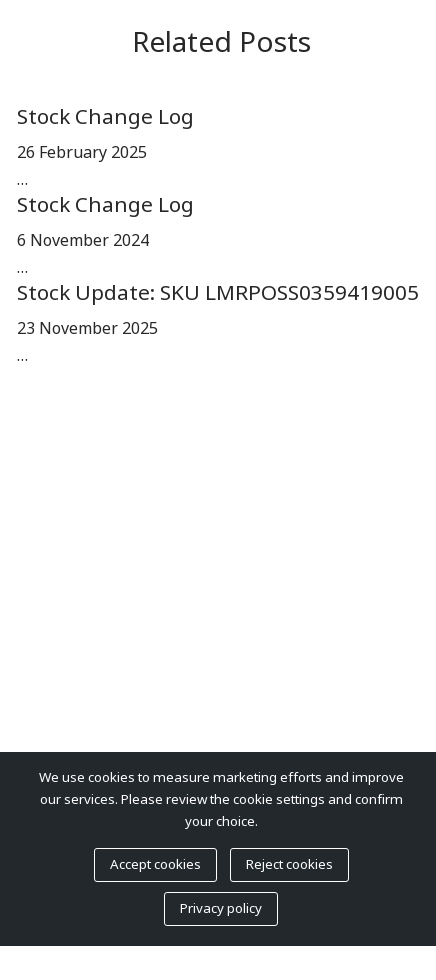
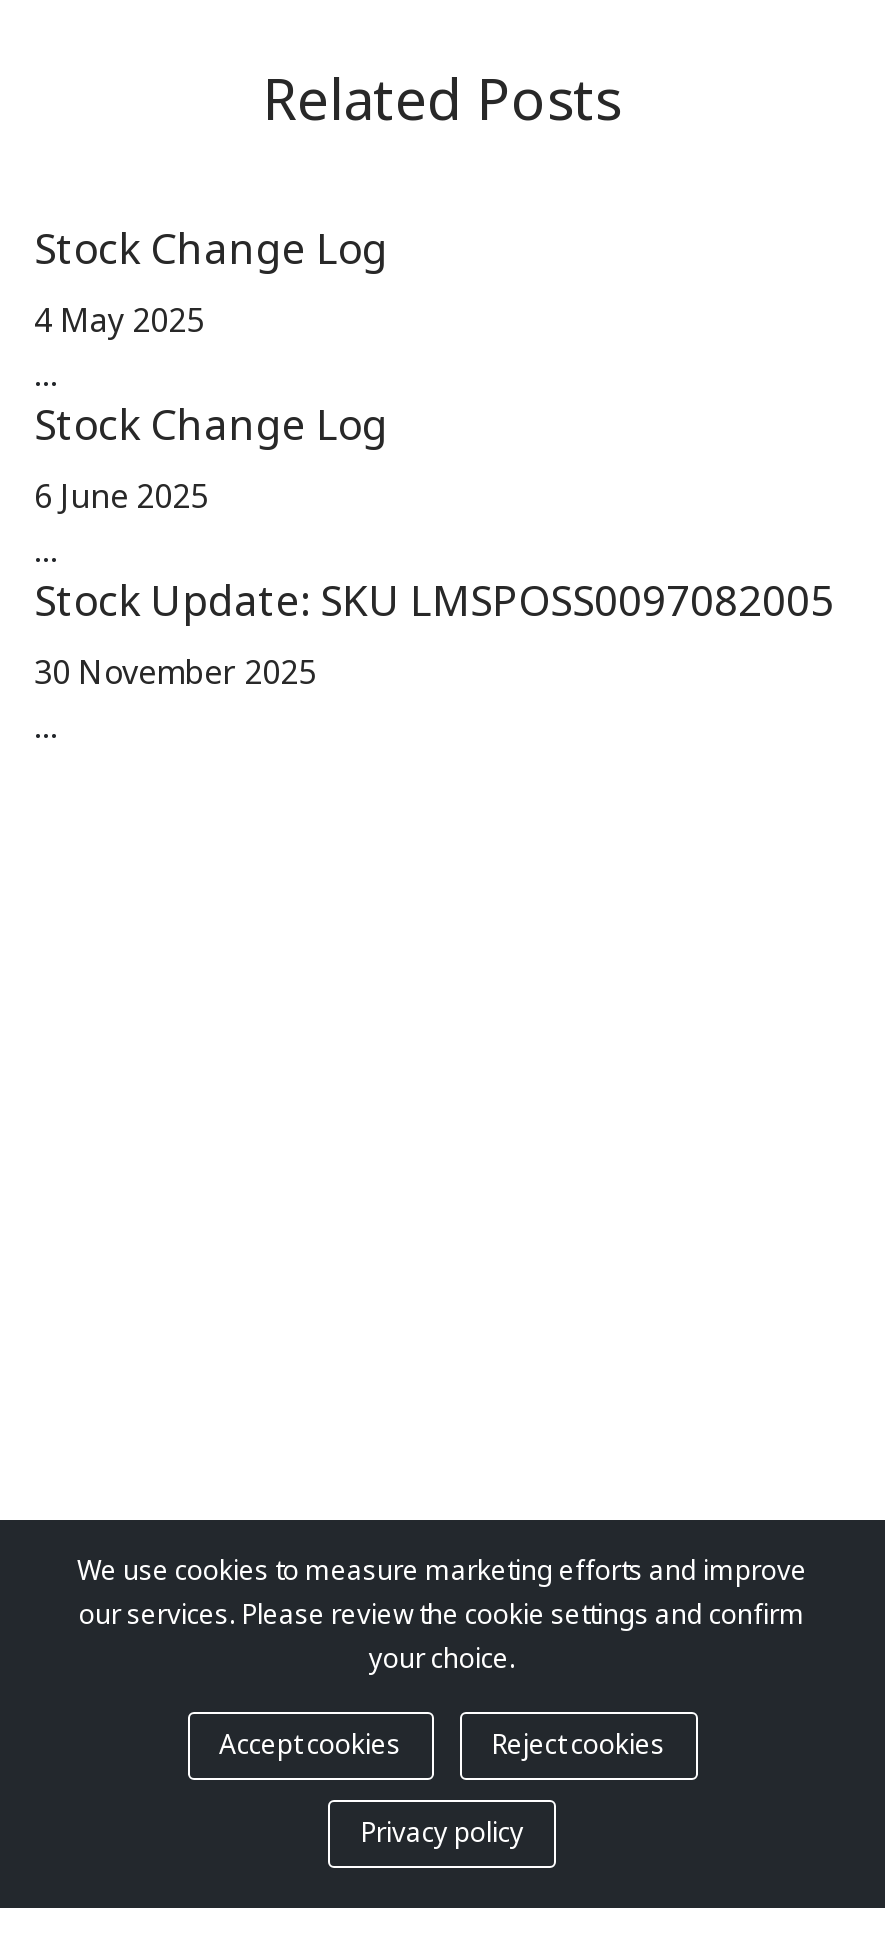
- 26 February 2025
+ 4 May 2025

- 6 November 2024
+ 6 June 2025

- Stock Update: SKU LMRPOSS0359419005
+ Stock Update: SKU LMSPOSS0097082005

- 23 November 2025
+ 30 November 2025
